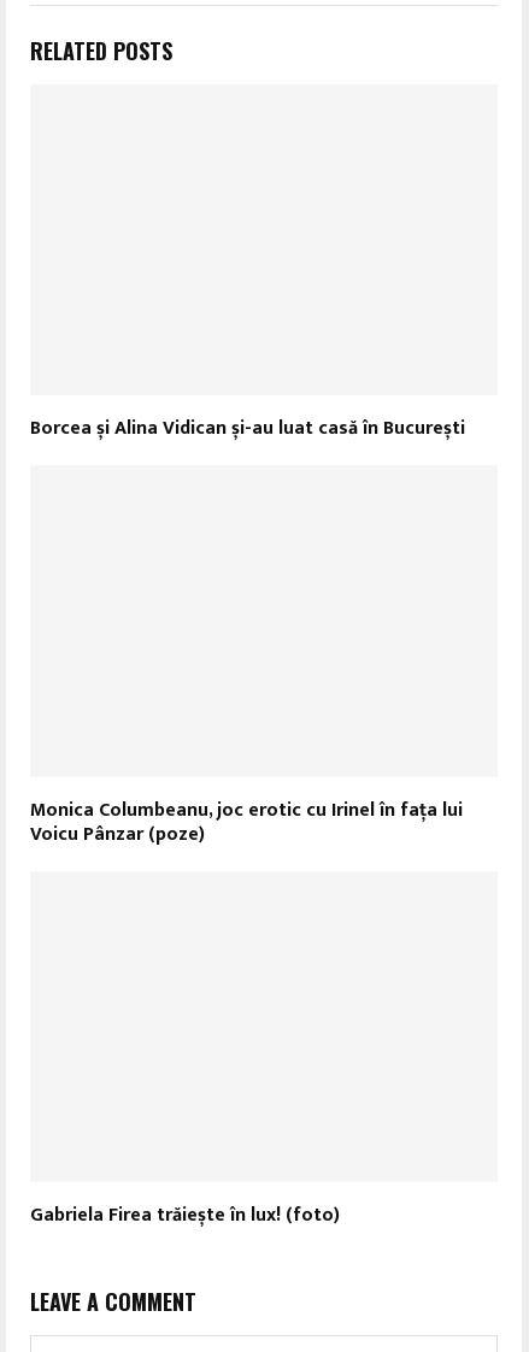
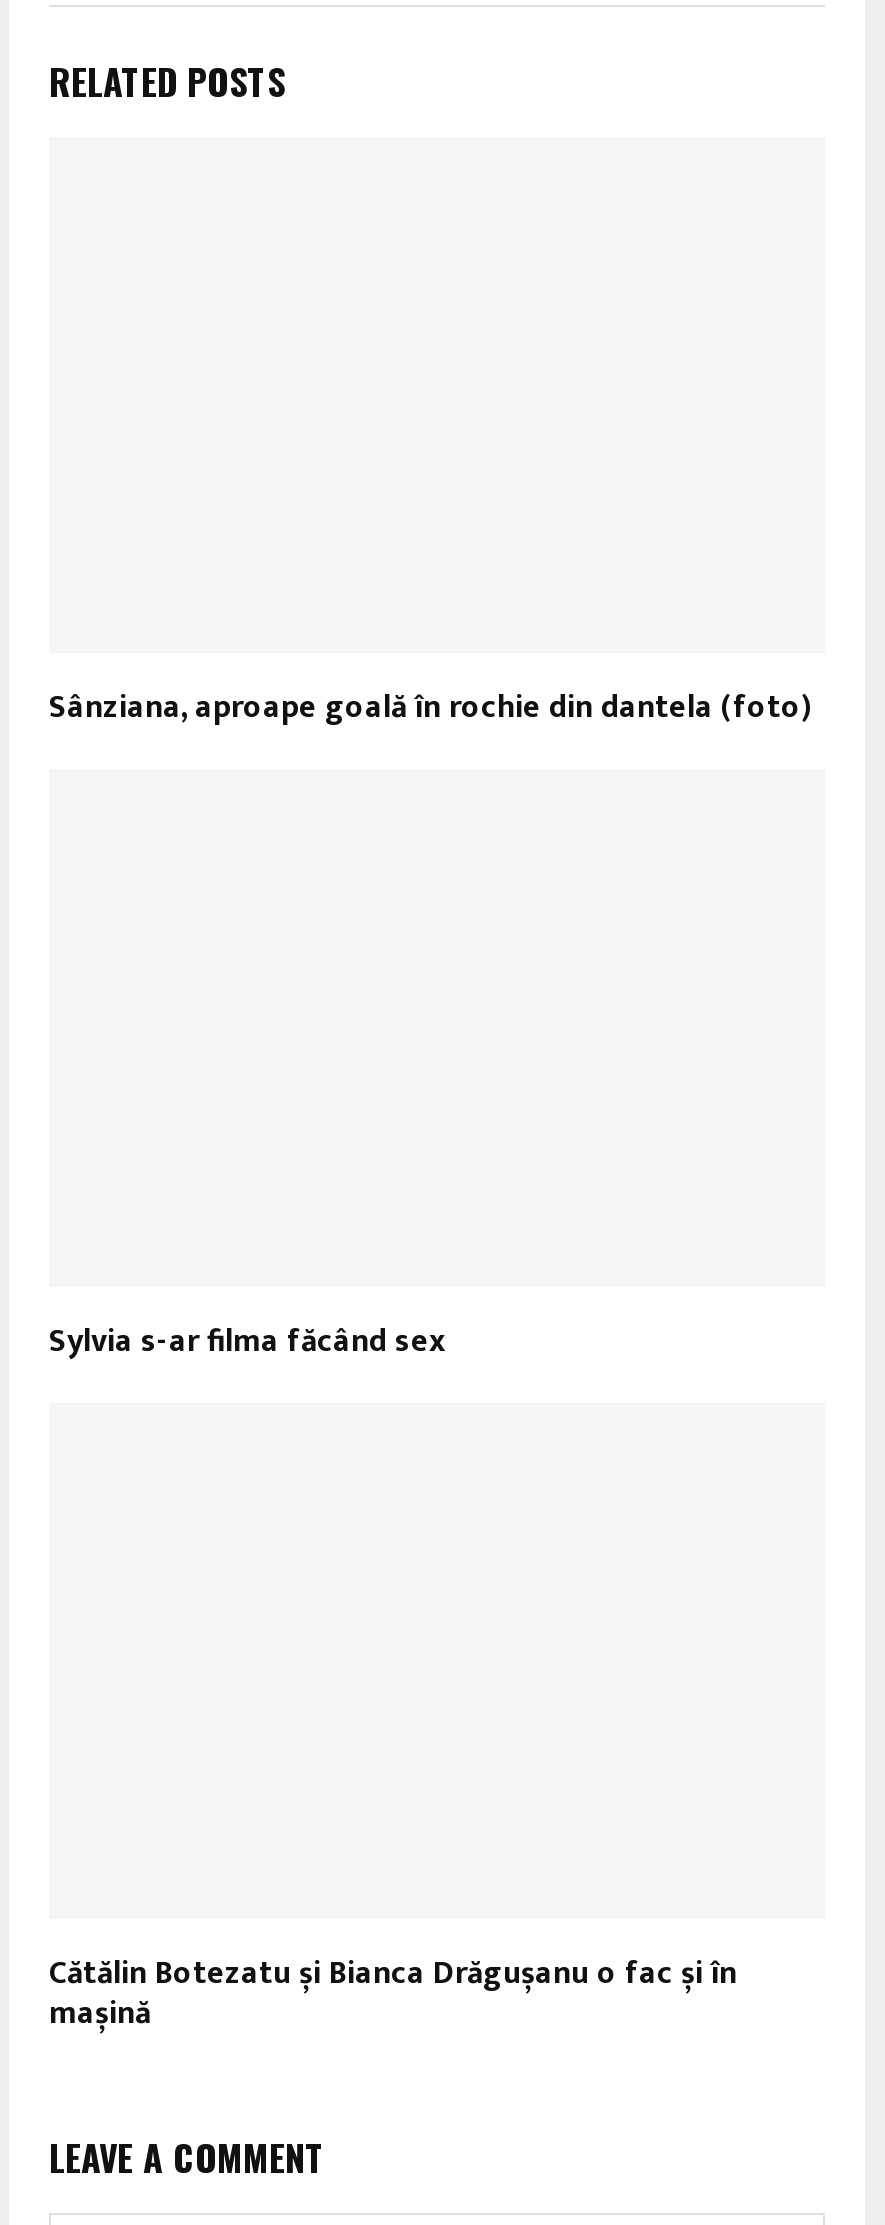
- Borcea și Alina Vidican și-au luat casă în București
+ Sânziana, aproape goală în rochie din dantela (foto)

- Monica Columbeanu, joc erotic cu Irinel în faţa lui
- Voicu Pânzar (poze)
+ Sylvia s-ar filma făcând sex

- Gabriela Firea trăiește în lux! (foto)
+ Cătălin Botezatu și Bianca Drăgușanu o fac și în
+ mașină
